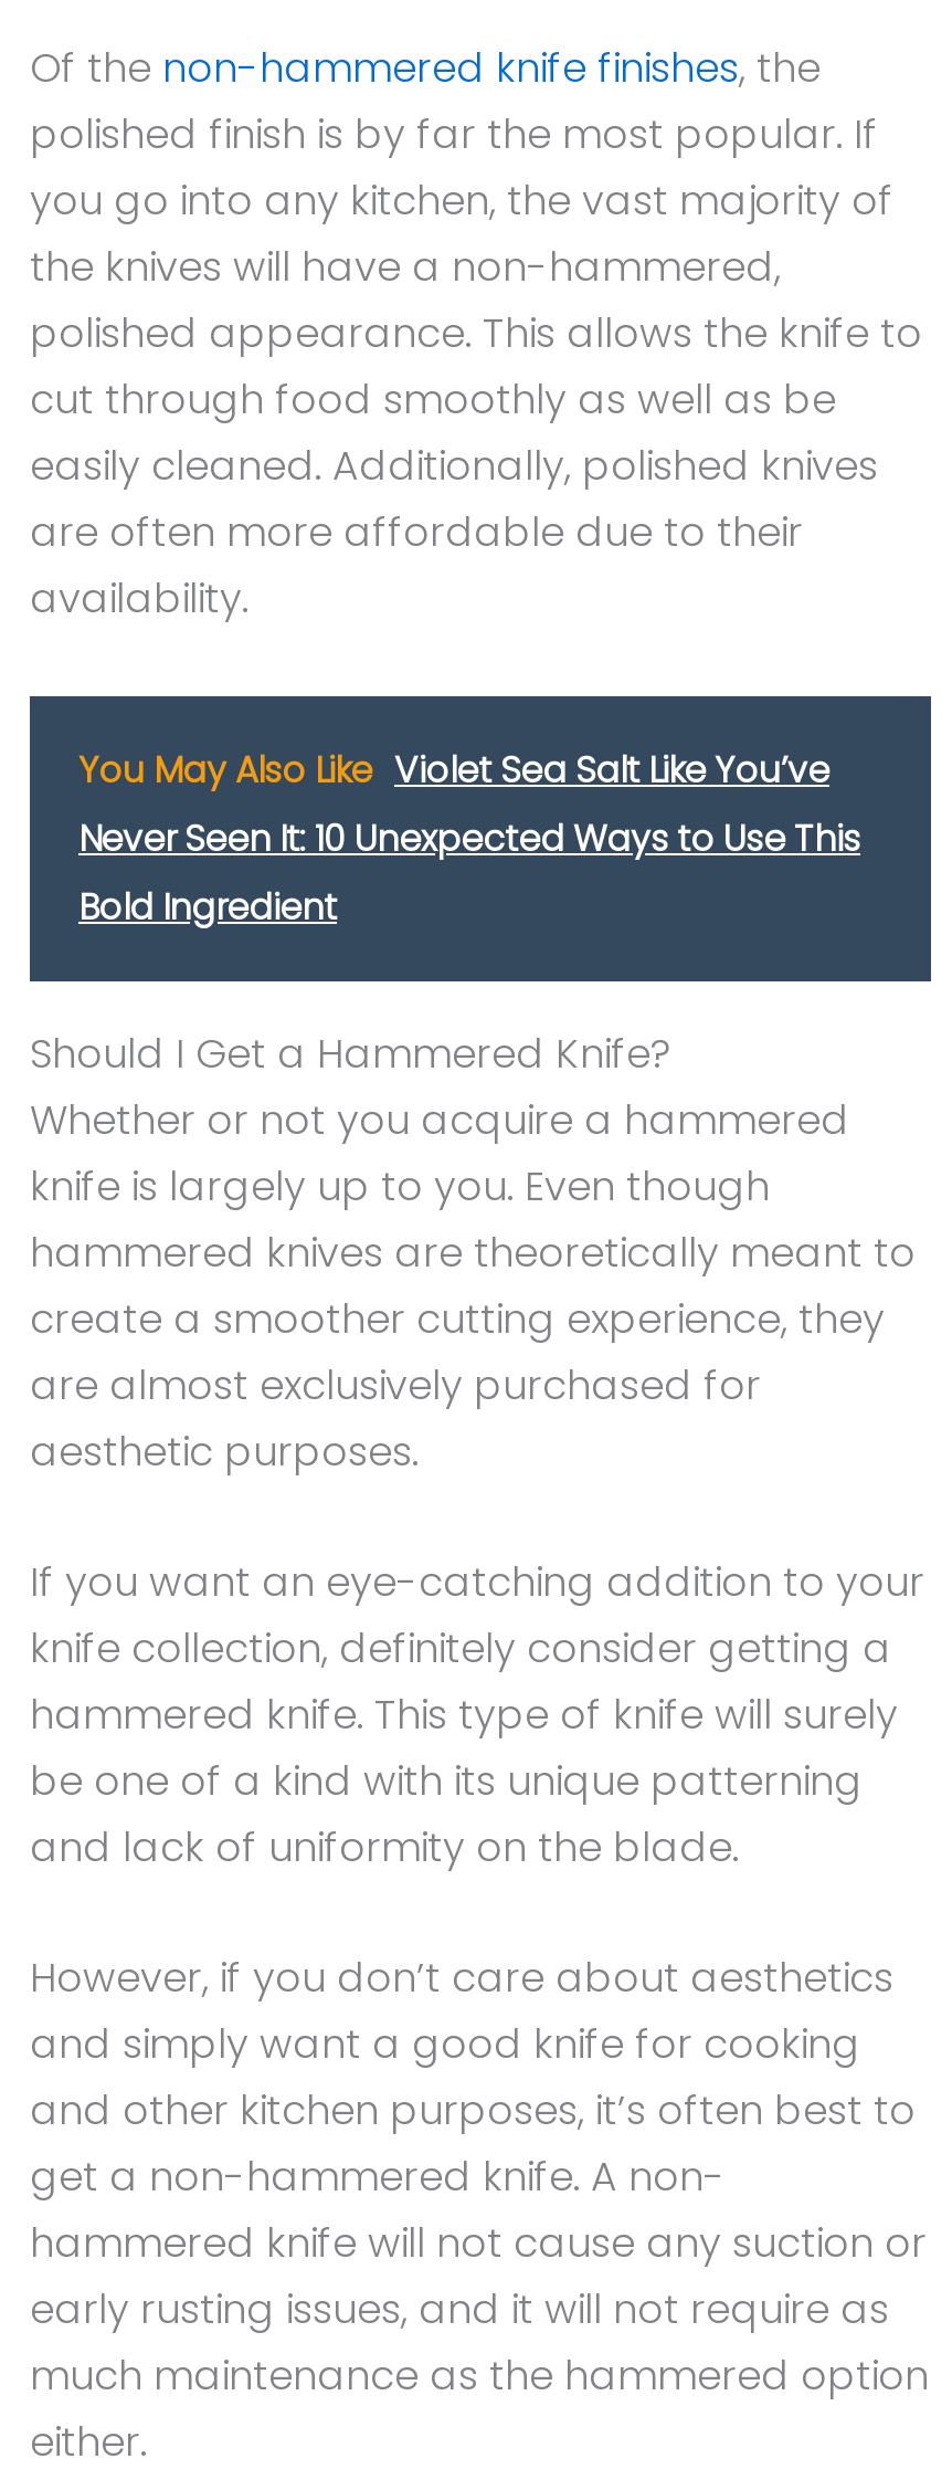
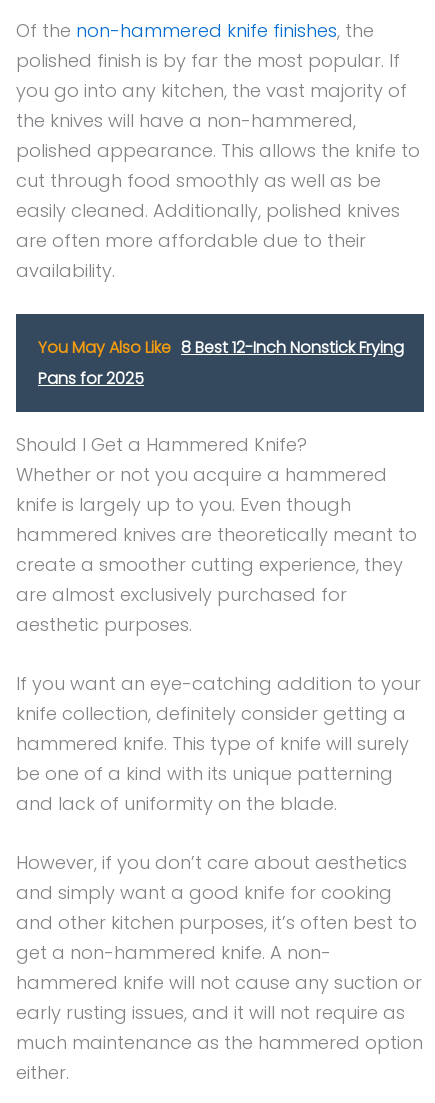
- You May Also Like Violet Sea Salt Like You’ve
- Never Seen It: 10 Unexpected Ways to Use This
- Bold Ingredient
+ You May Also Like 8 Best 12-Inch Nonstick Frying
+ Pans for 2025
